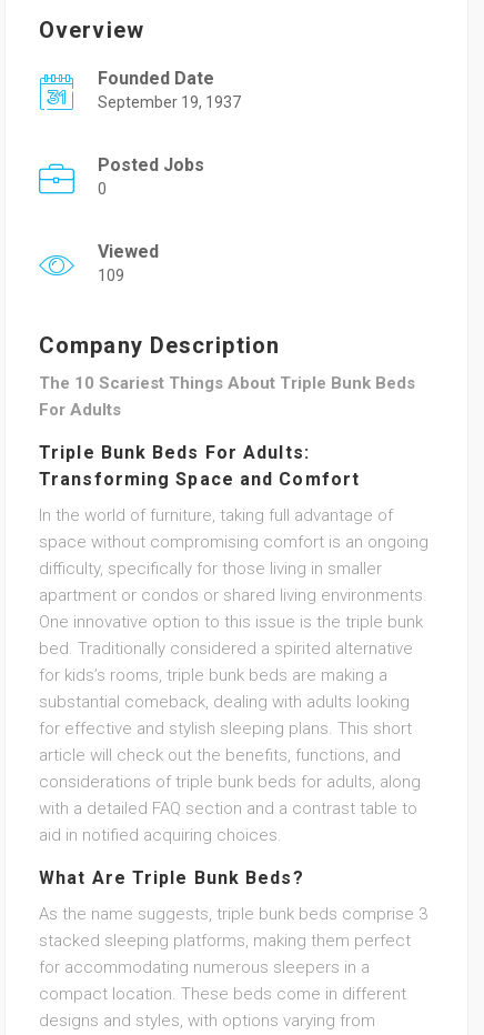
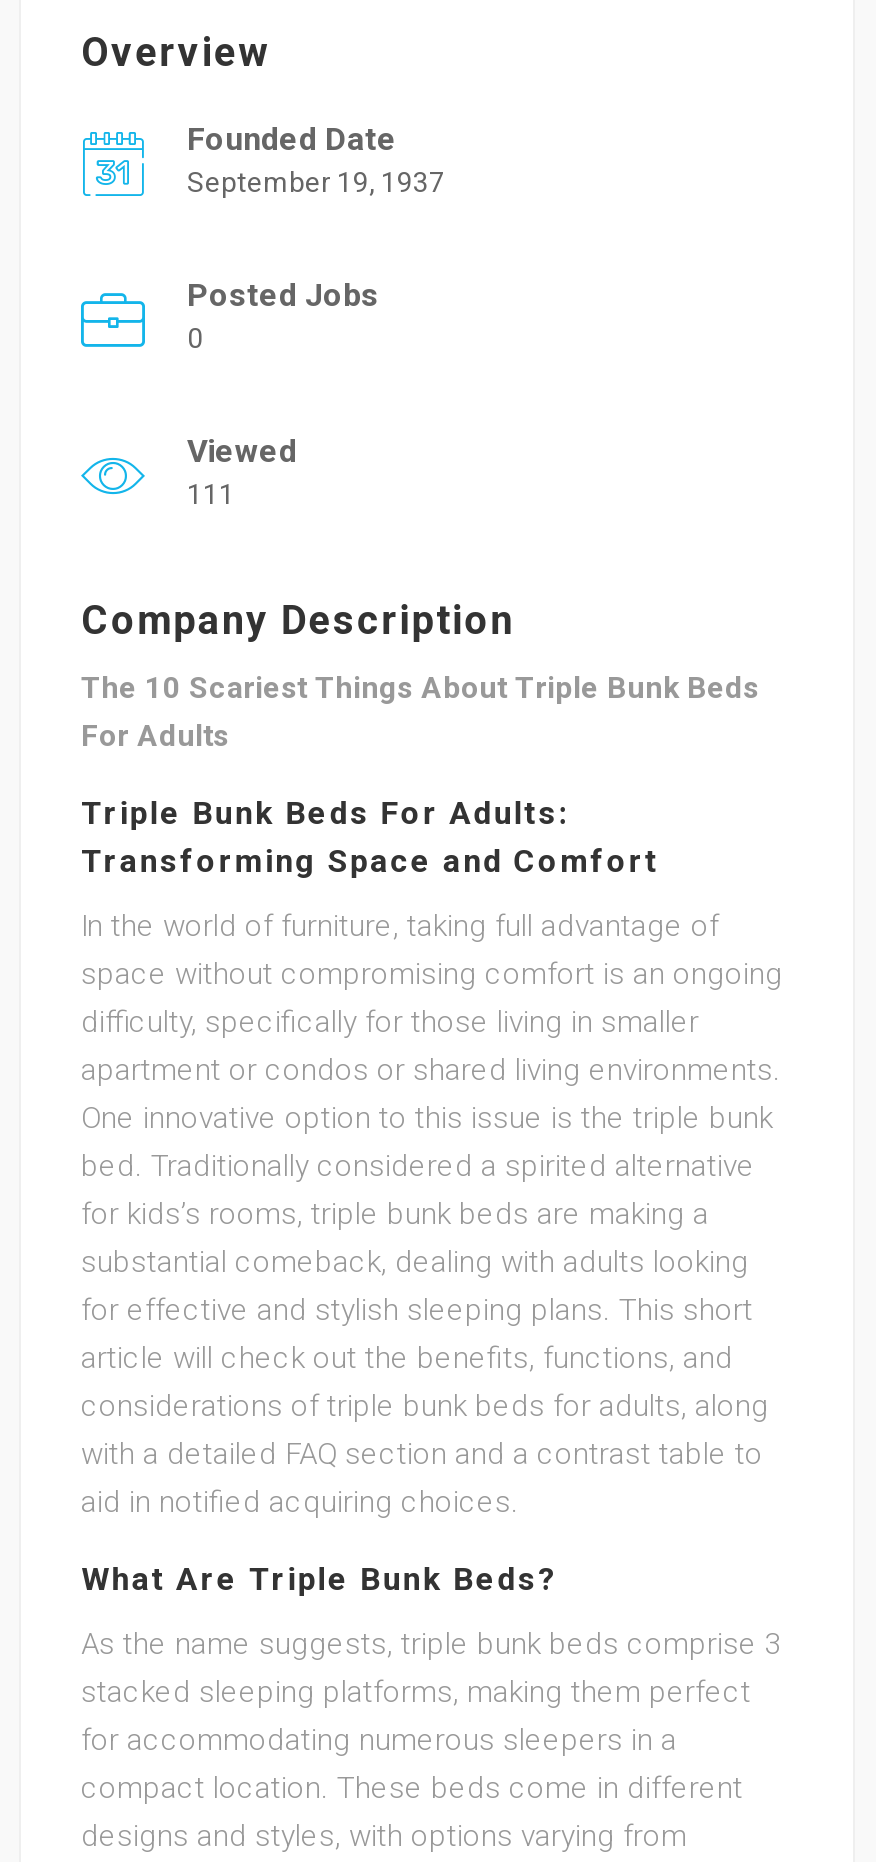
- 109
+ 111
